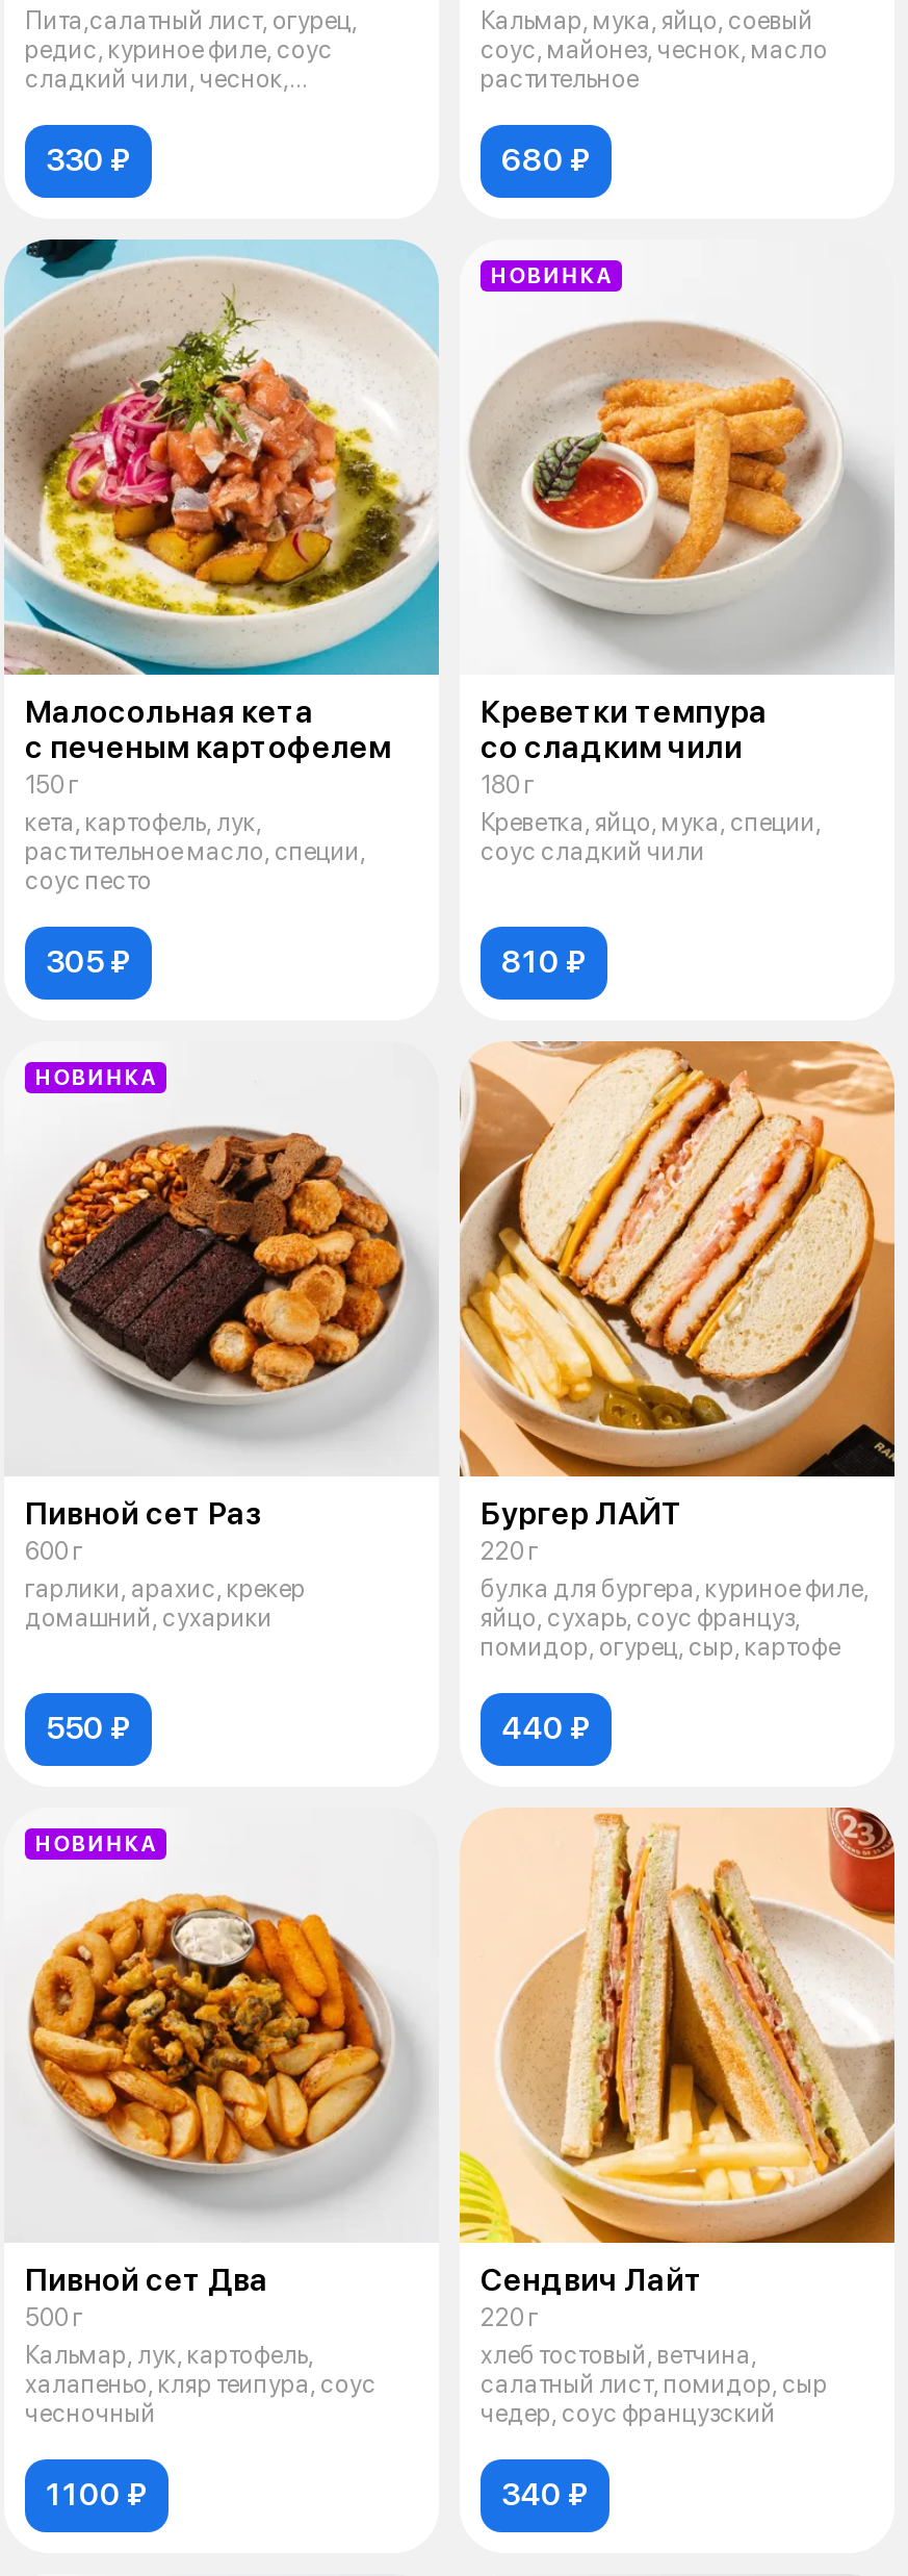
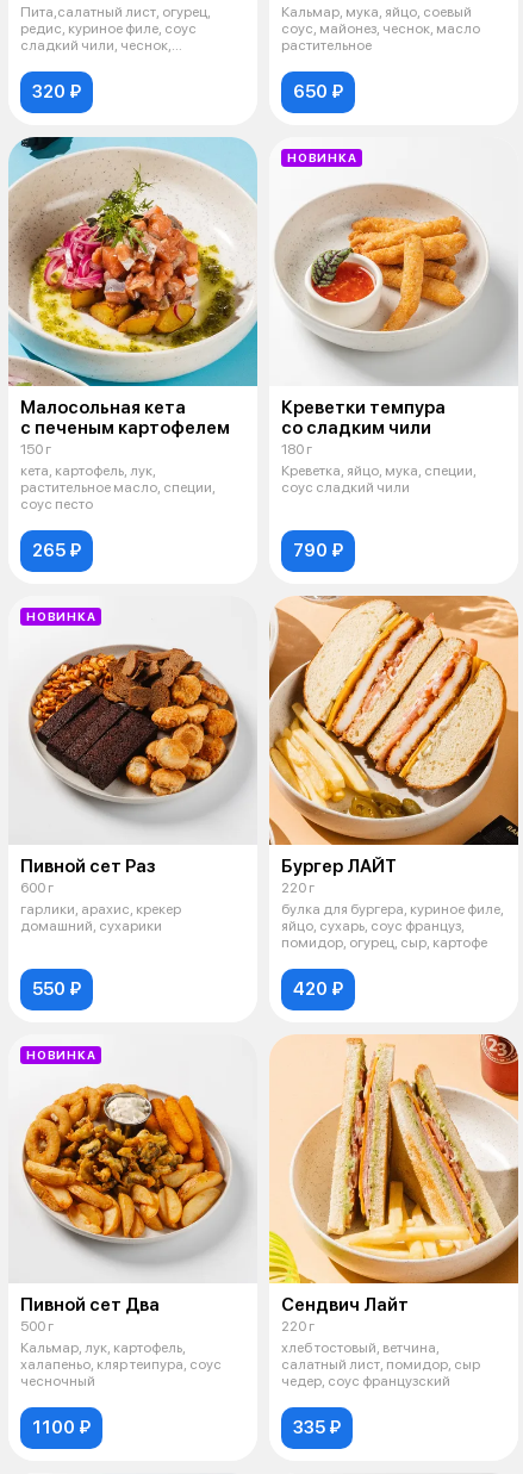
- 330 ₽
+ 320 ₽

- 680 ₽
+ 650 ₽

- 305 ₽
+ 265 ₽

- 810 ₽
+ 790 ₽

- 440 ₽
+ 420 ₽

- 340 ₽
+ 335 ₽
